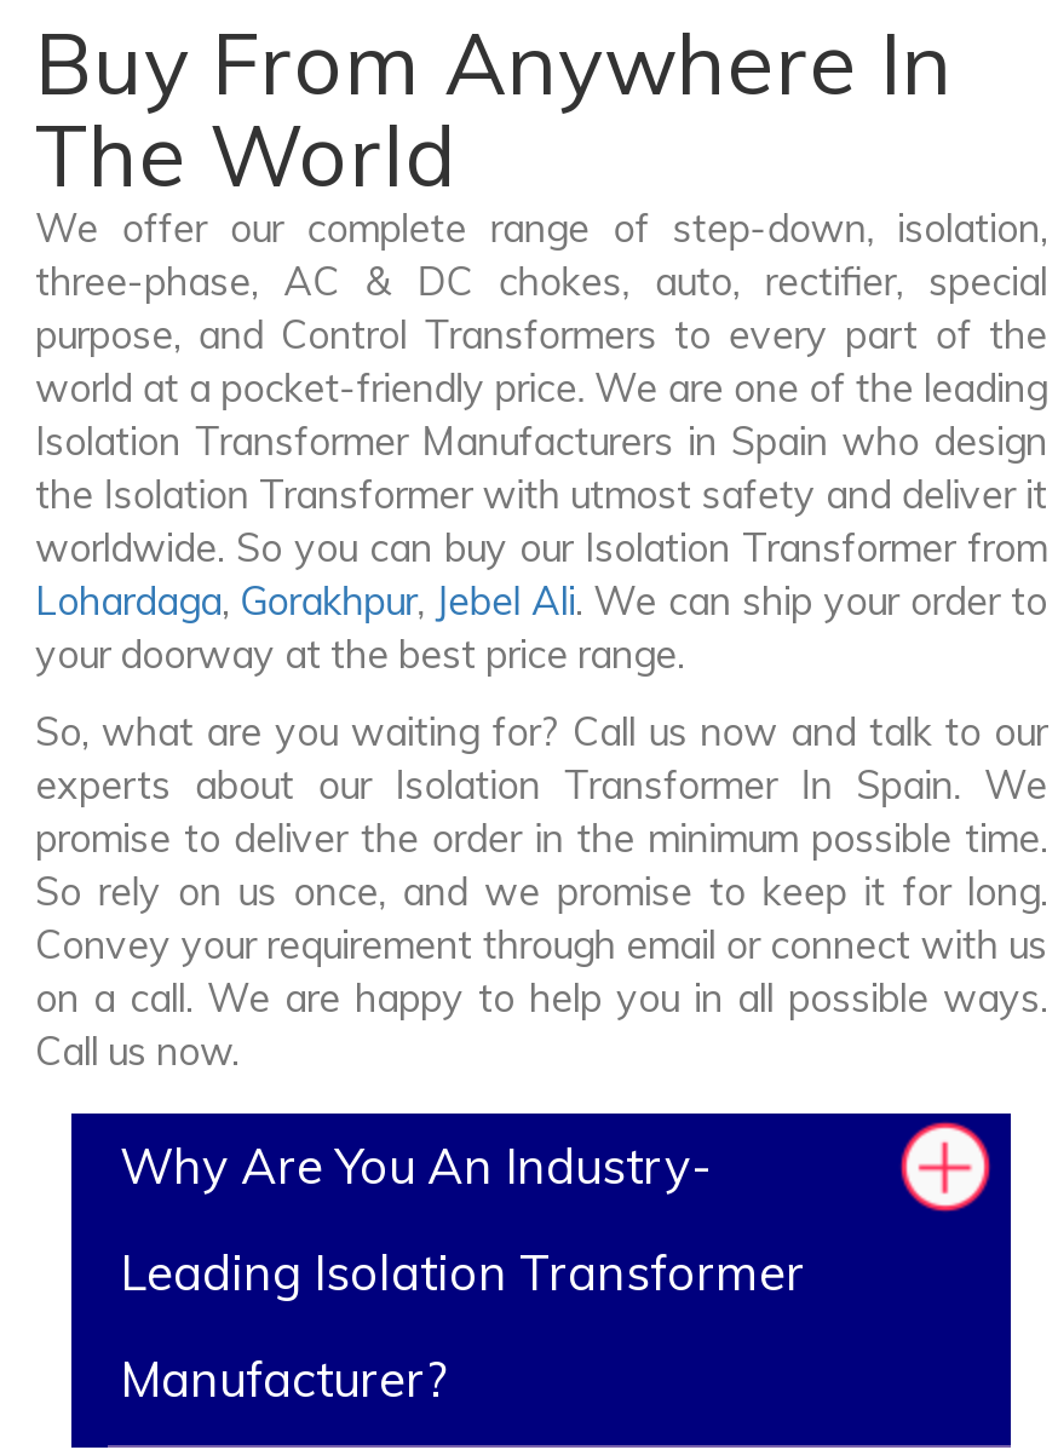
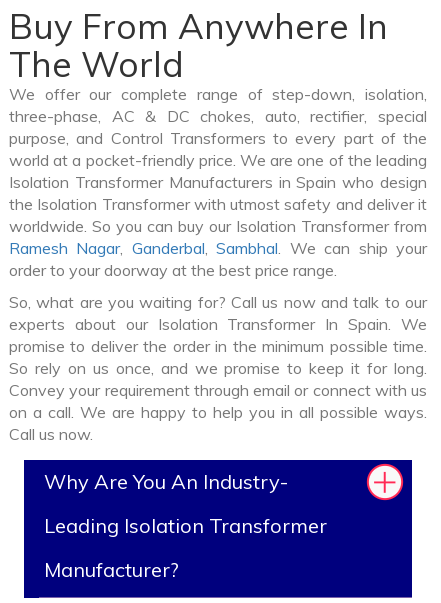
- Lohardaga, Gorakhpur, Jebel Ali. We can ship your order to
- your doorway at the best price range.
+ Ramesh Nagar, Ganderbal, Sambhal. We can ship your
+ order to your doorway at the best price range.
